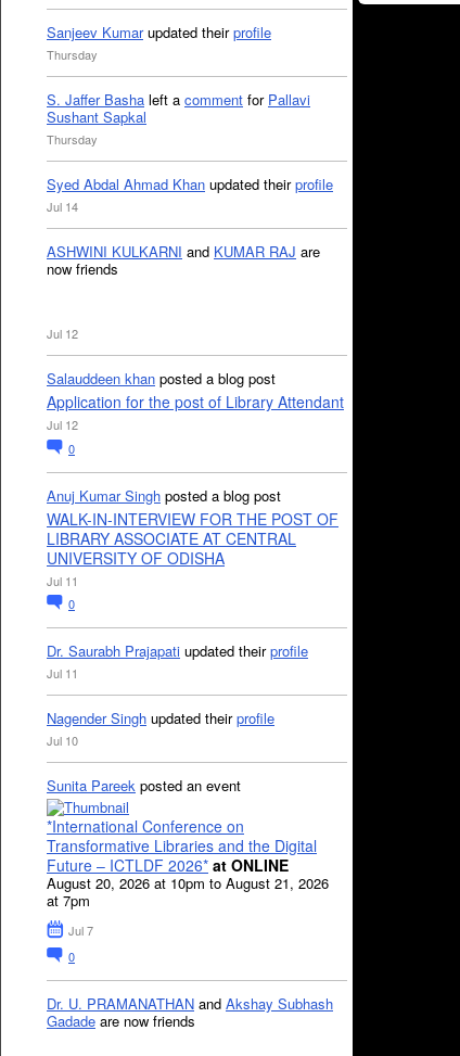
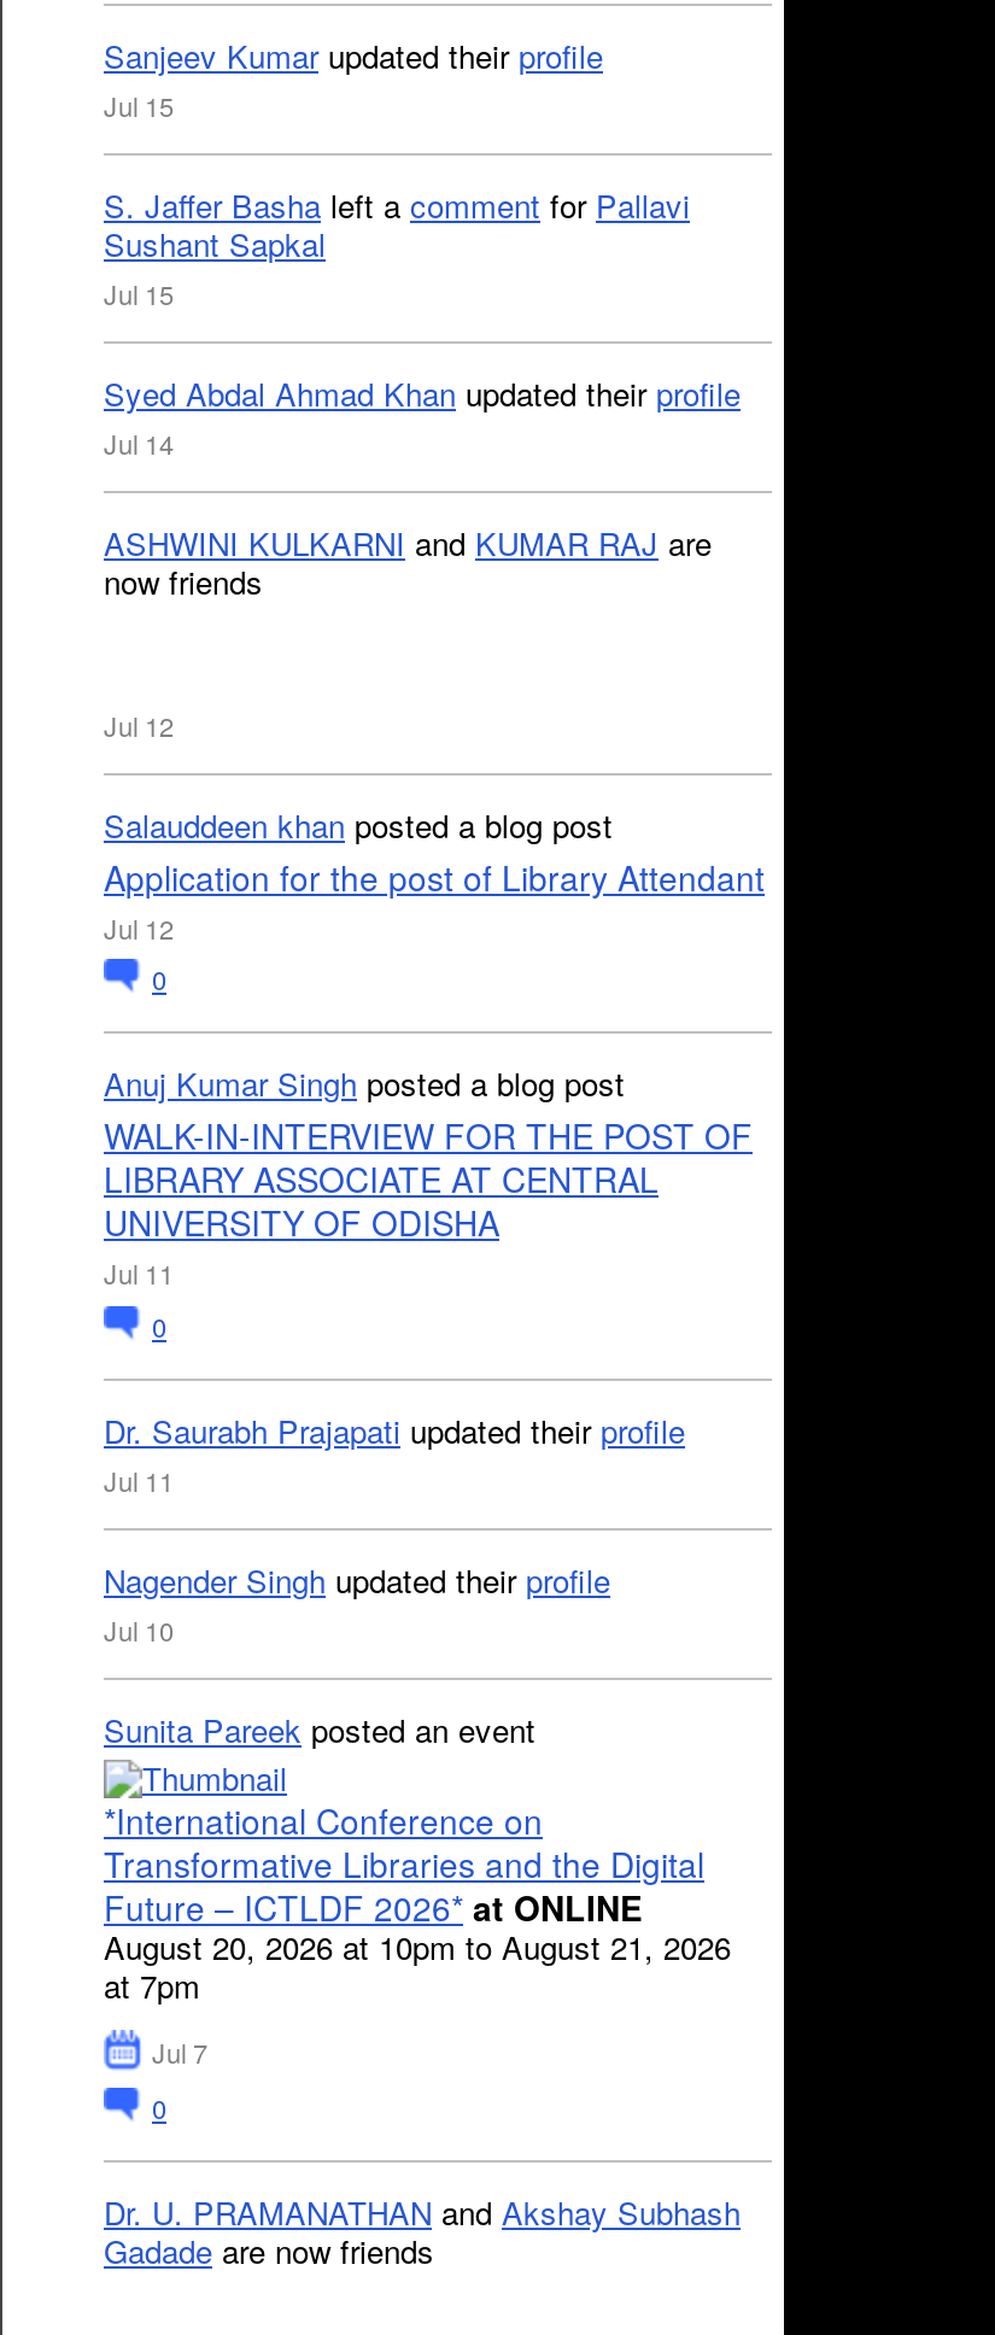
- Thursday
+ Jul 15

- Thursday
+ Jul 15
